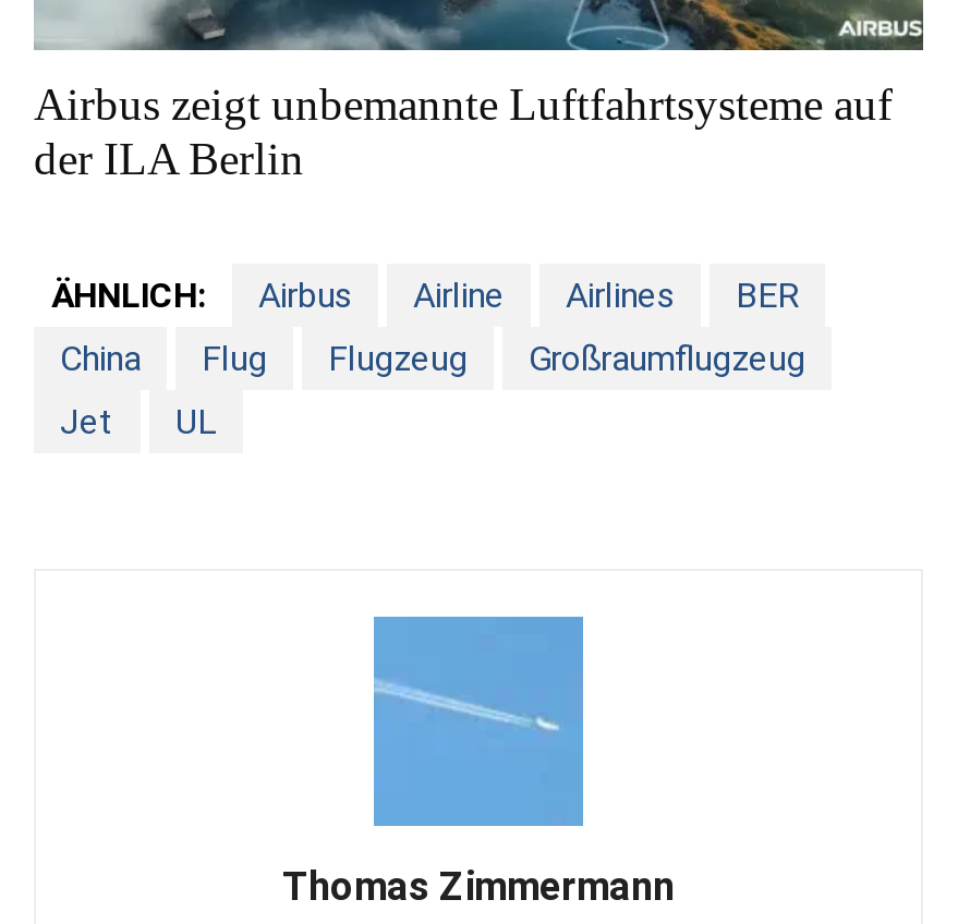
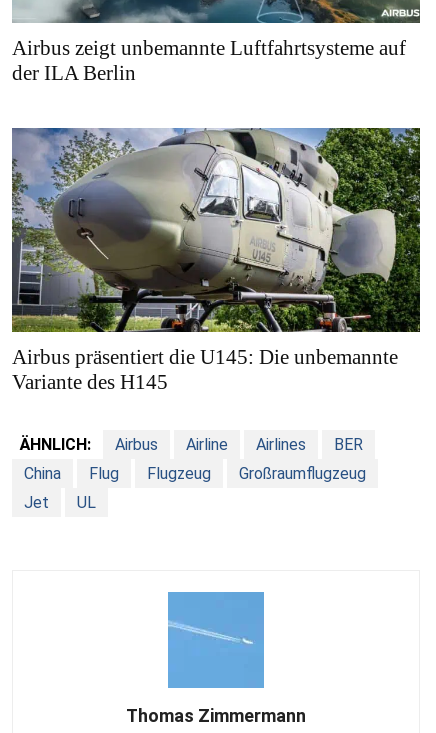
+ [image]
+ Airbus präsentiert die U145: Die unbemannte
+ Variante des H145
